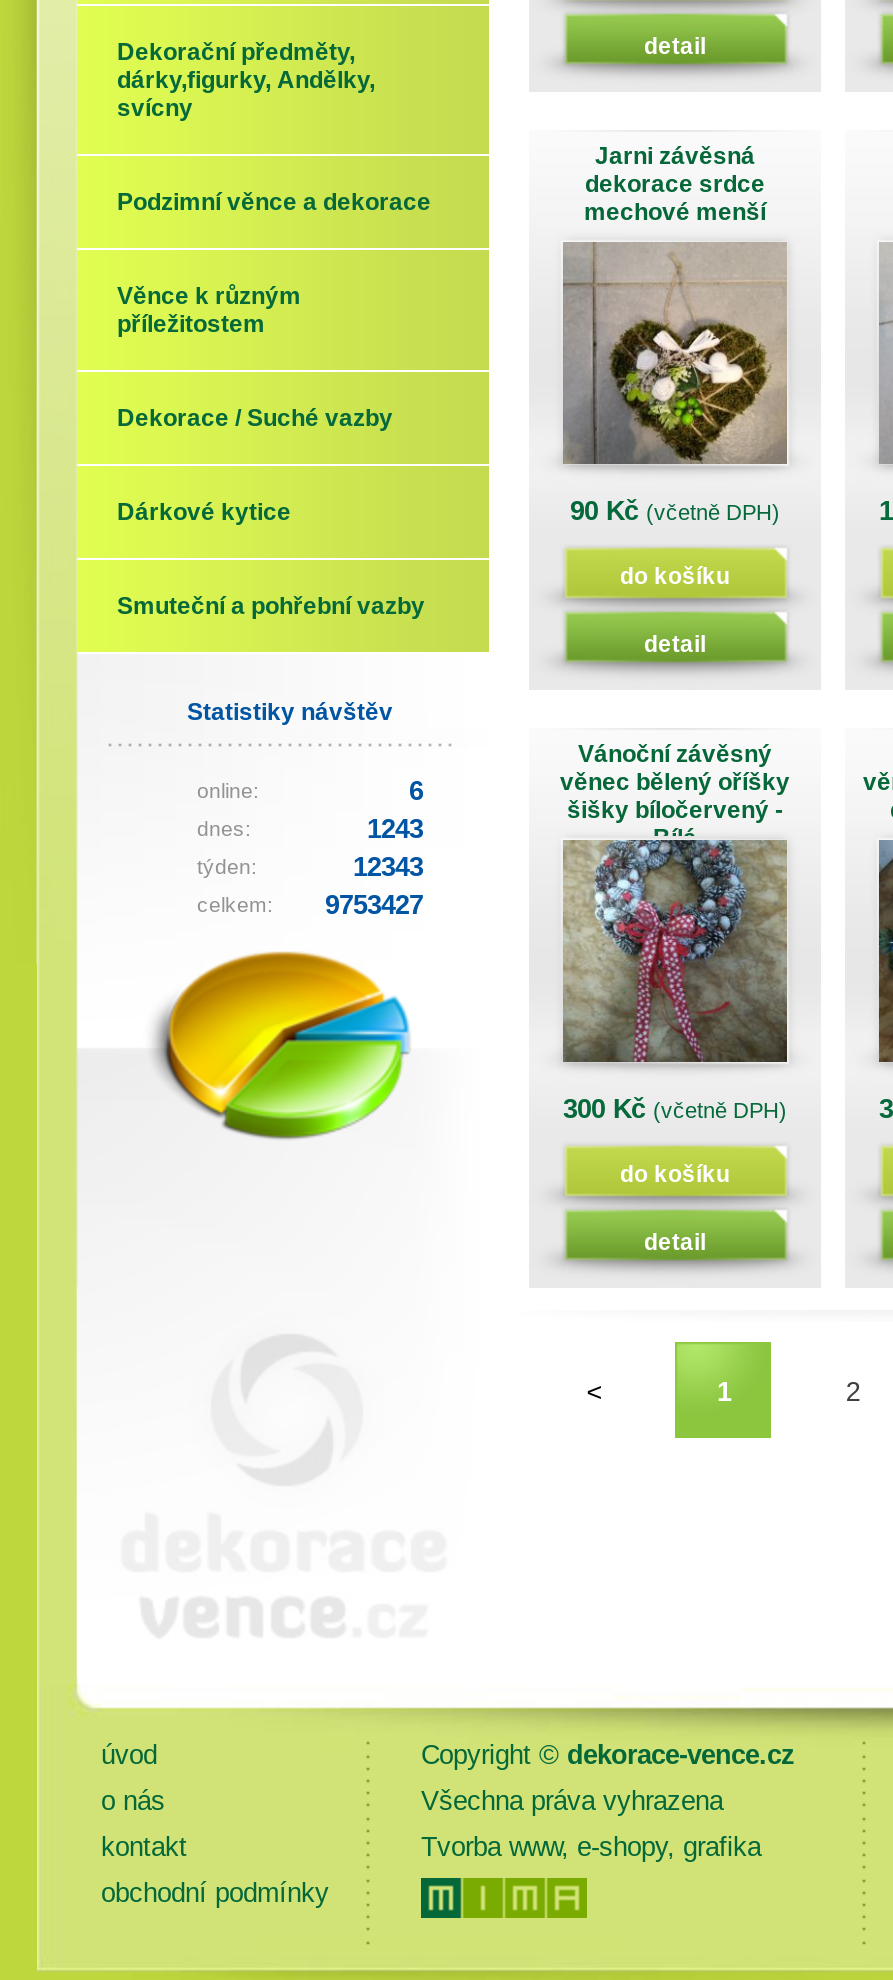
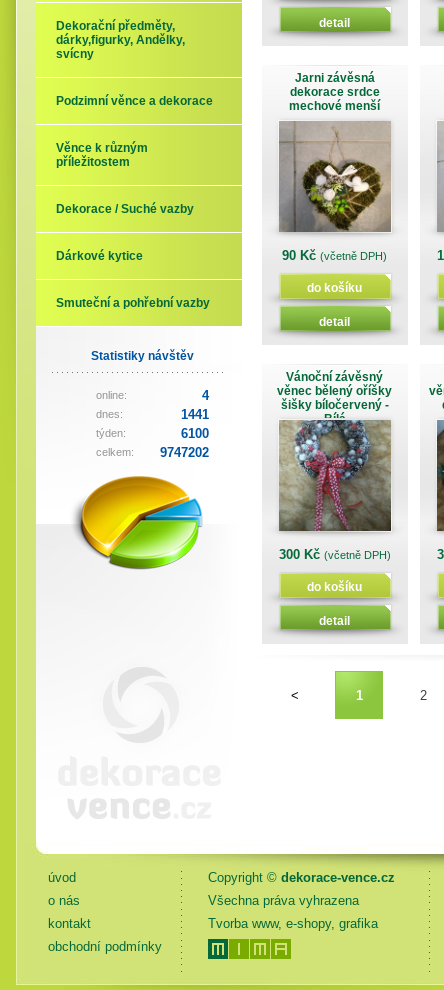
- 6
+ 4

- 1243
+ 1441

- 12343
+ 6100

- 9753427
+ 9747202
